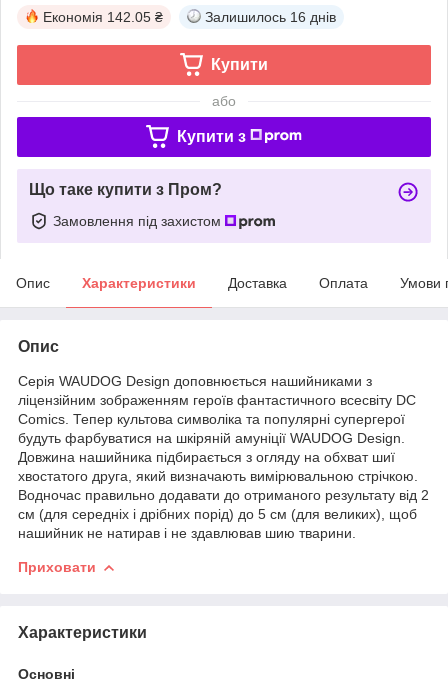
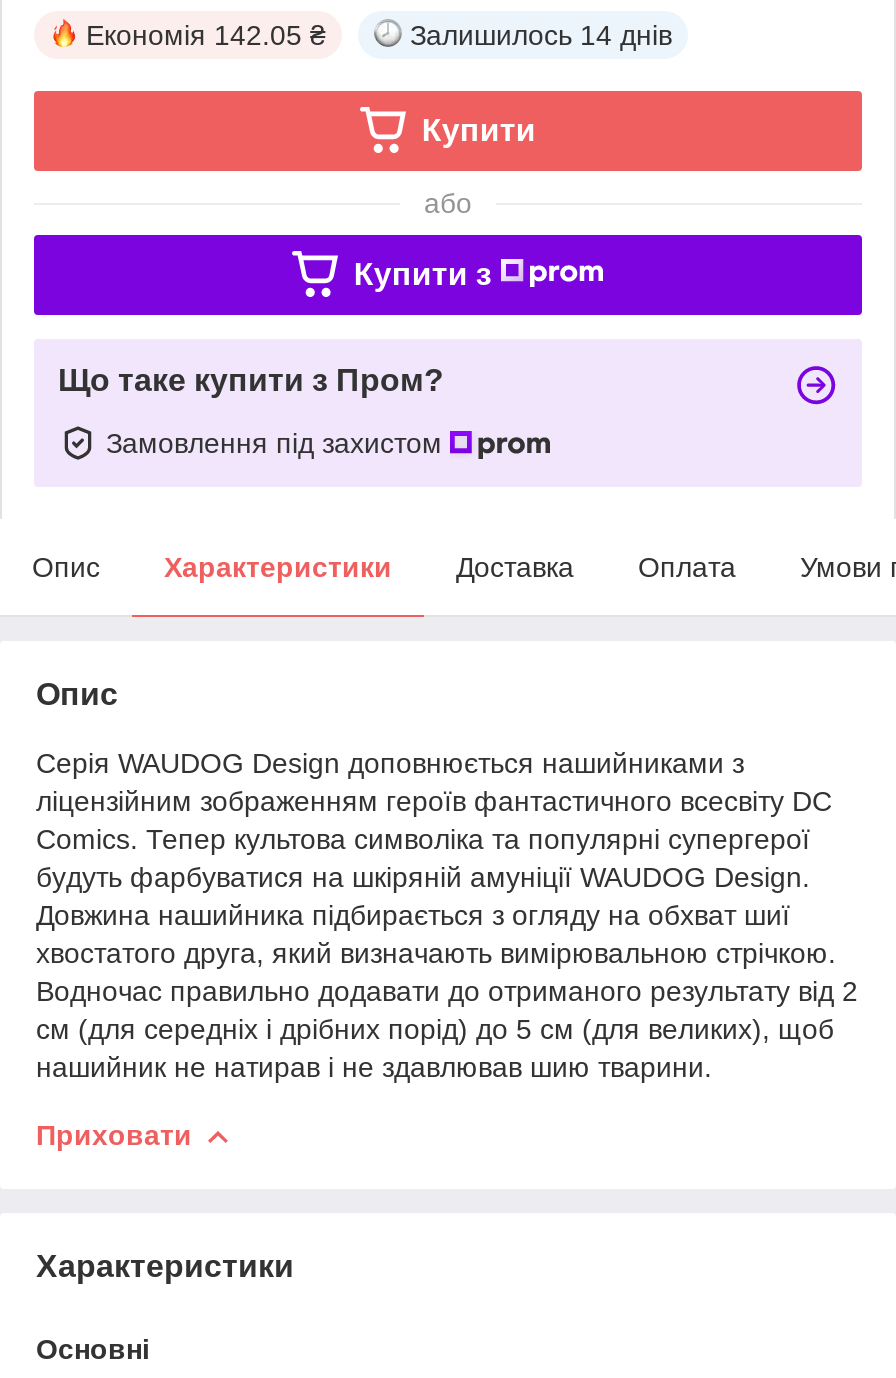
- Залишилось 16 днів
+ Залишилось 14 днів
